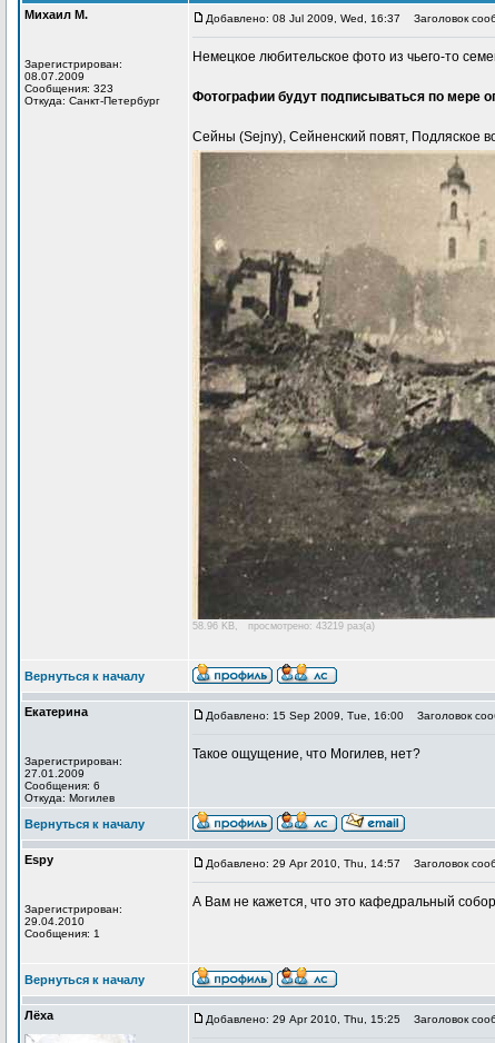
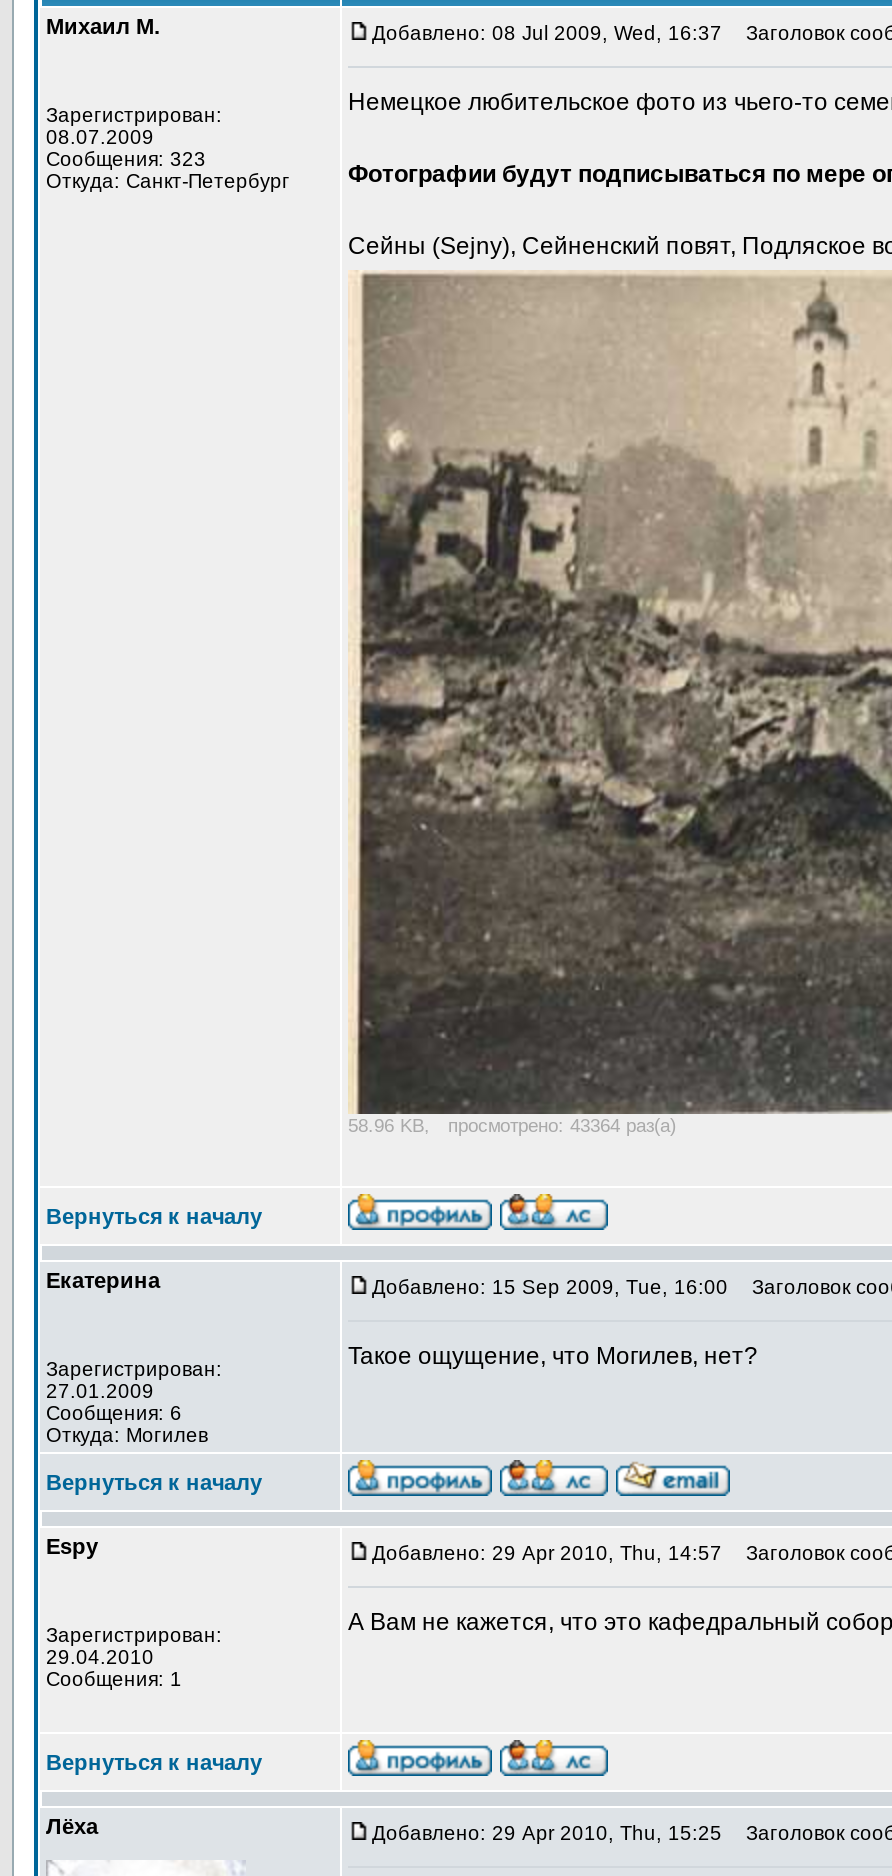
- 58.96 KB, просмотрено: 43219 раз(а)
+ 58.96 KB, просмотрено: 43364 раз(а)
